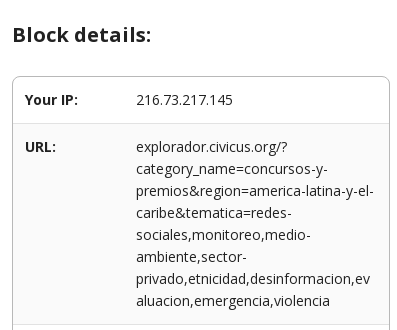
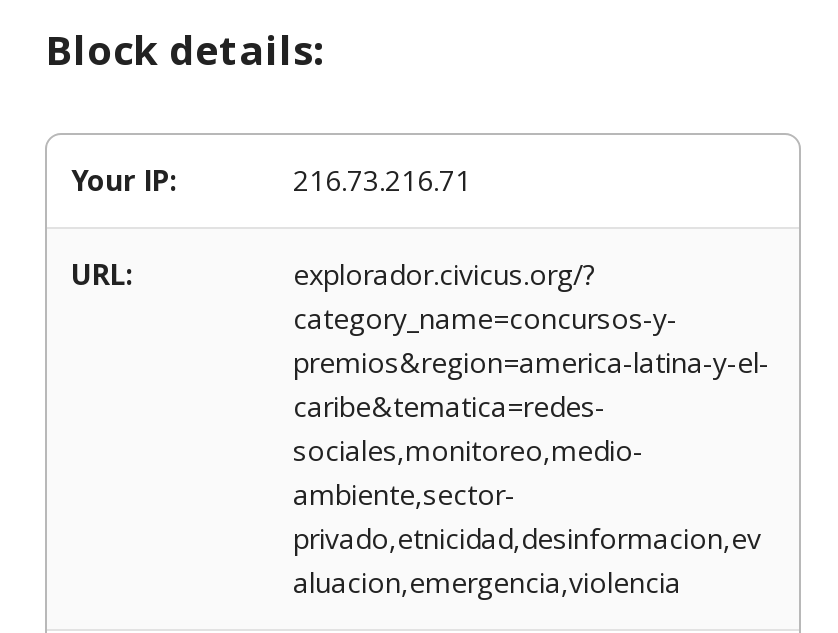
- 216.73.217.145
+ 216.73.216.71
